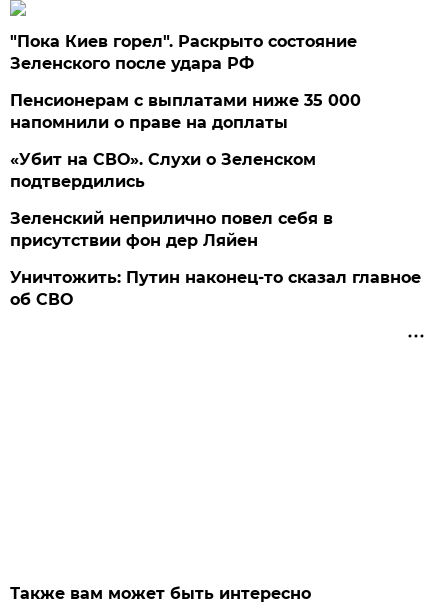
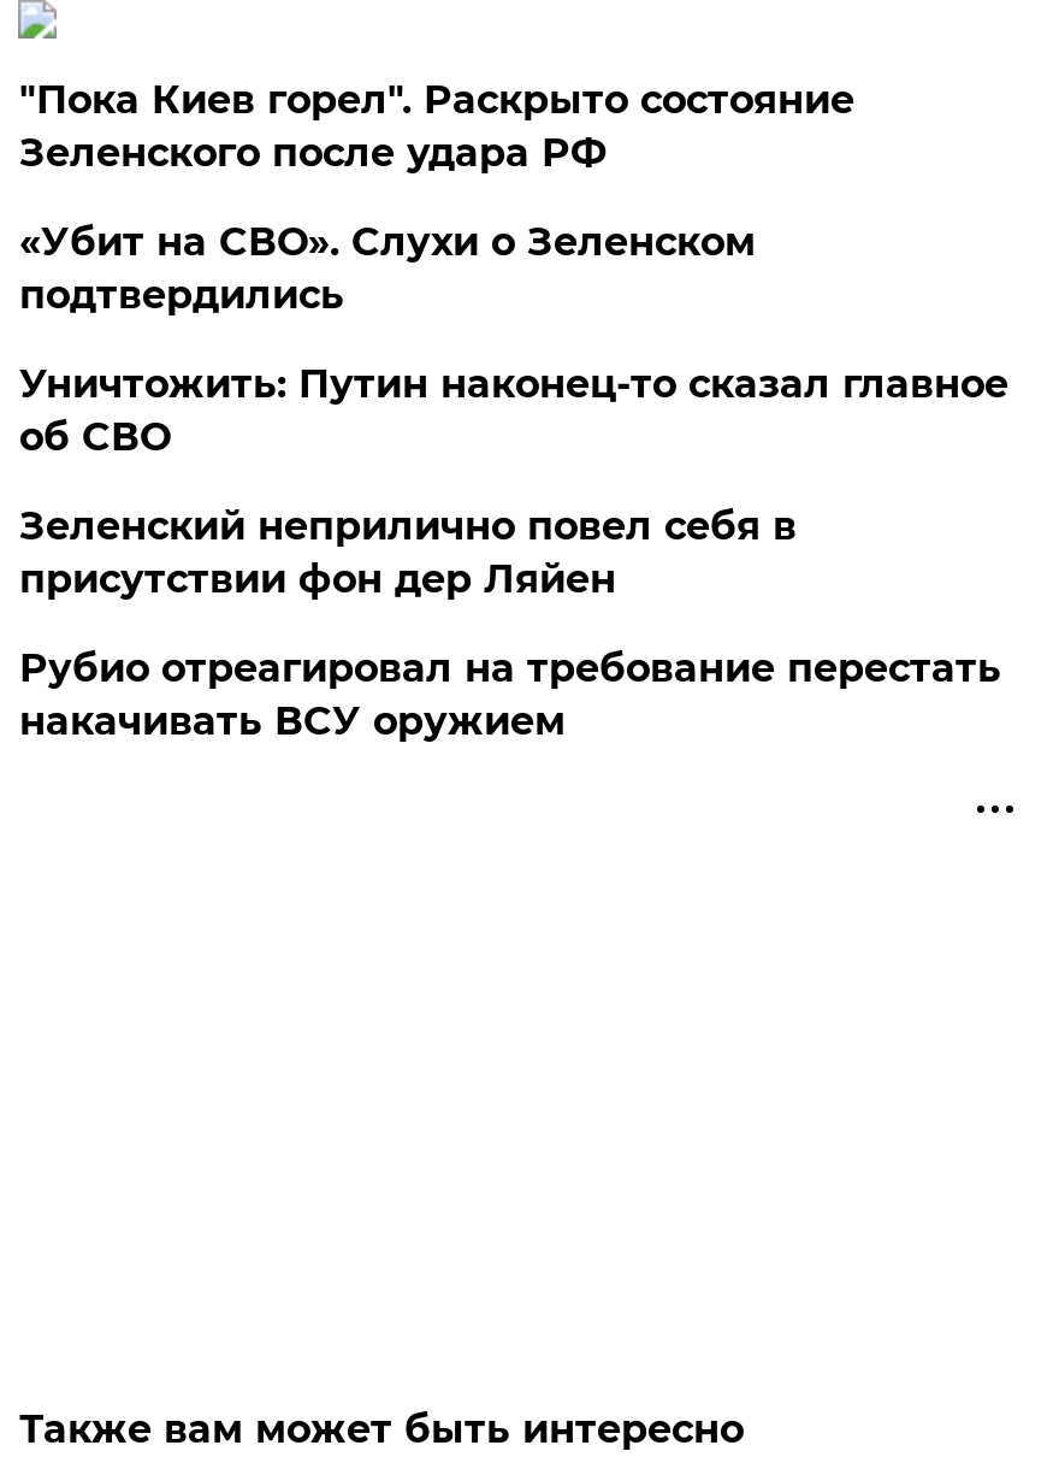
- Пенсионерам с выплатами ниже 35 000
- напомнили о праве на доплаты

moved up: «Убит на СВО». Слухи о Зеленском | подтвердились

+ Рубио отреагировал на требование перестать
+ накачивать ВСУ оружием

moved up: Уничтожить: Путин наконец-то сказал главное | об СВО
